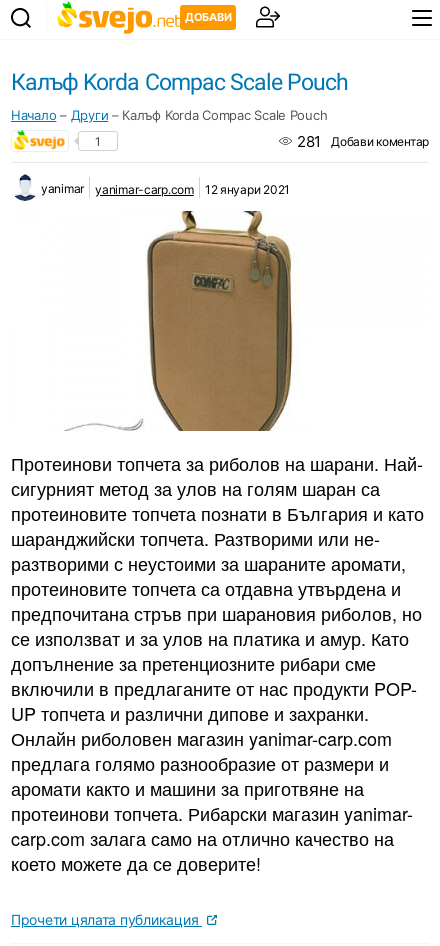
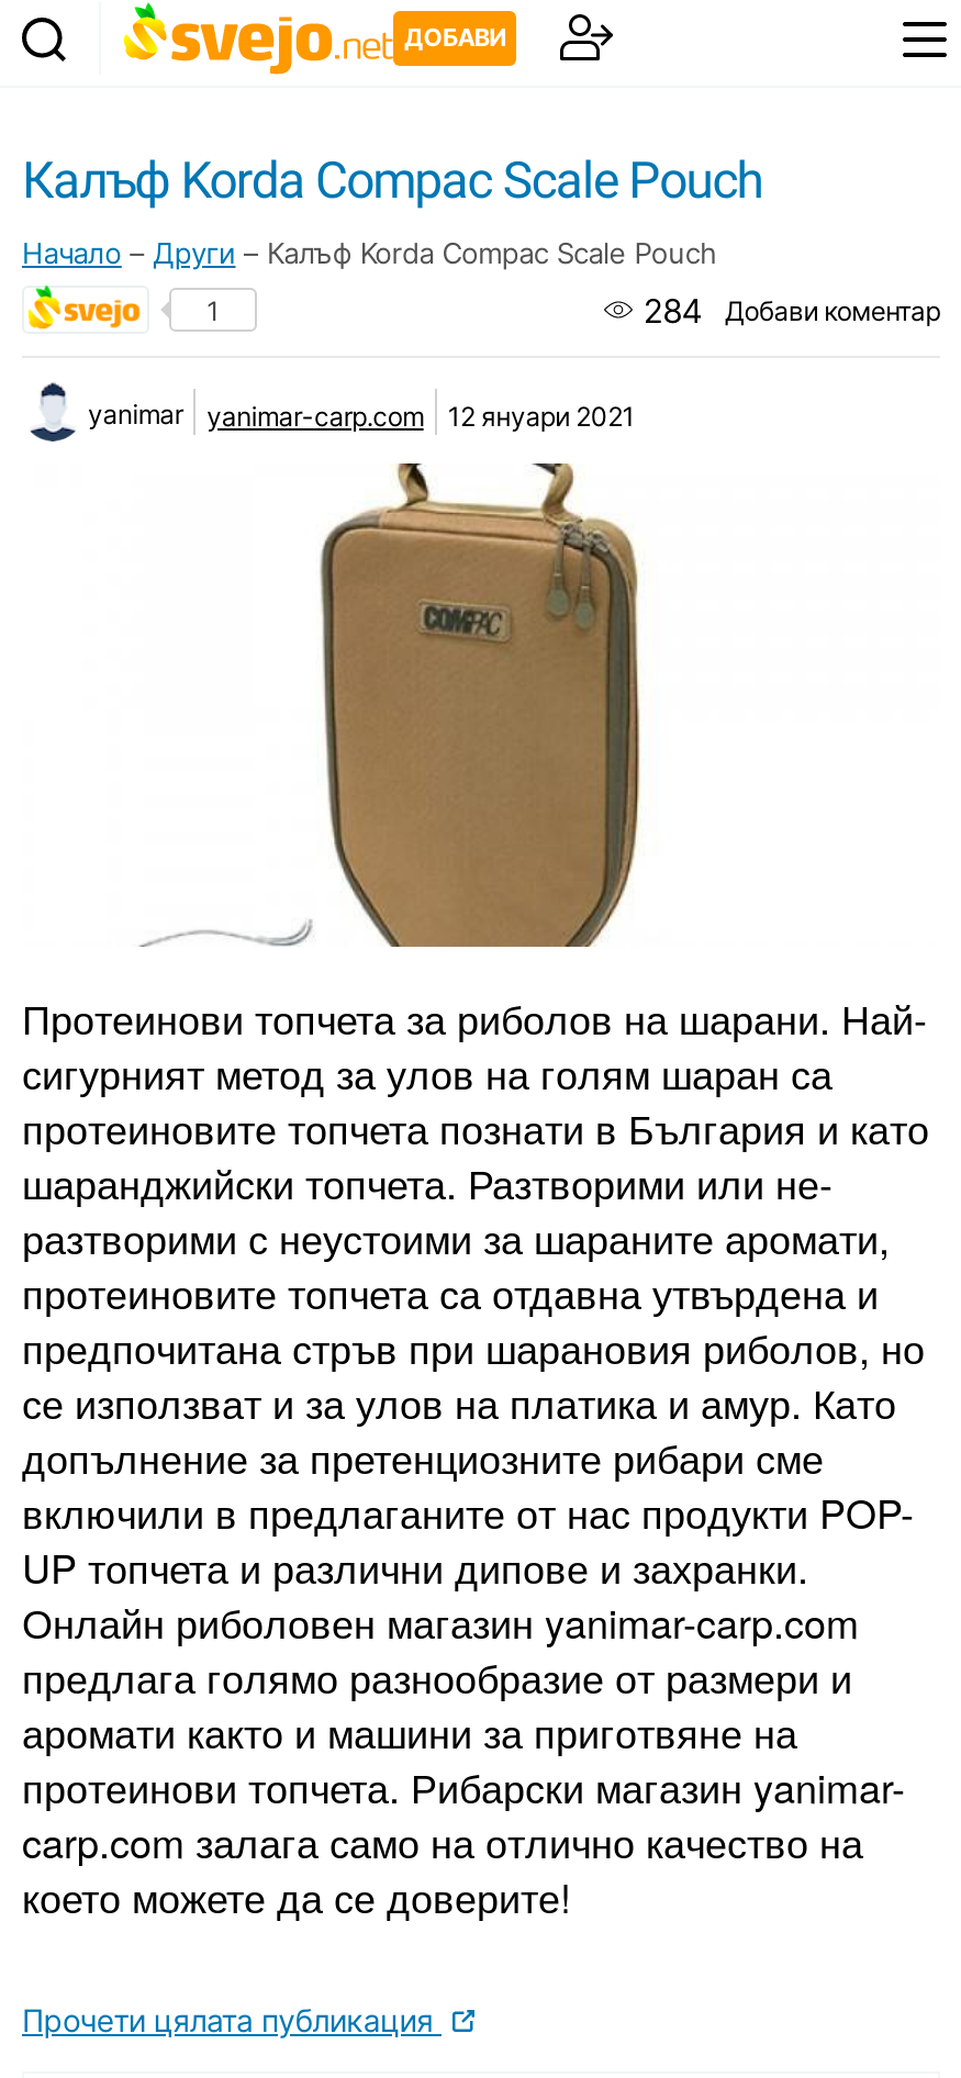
- 281 Добави коментар
+ 284 Добави коментар
